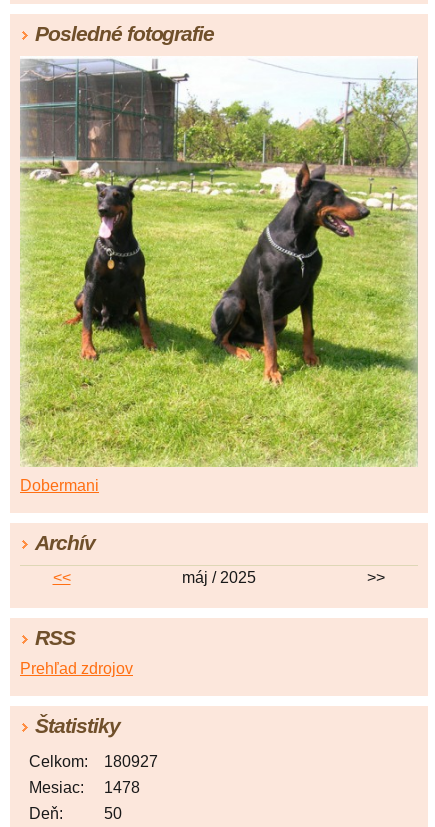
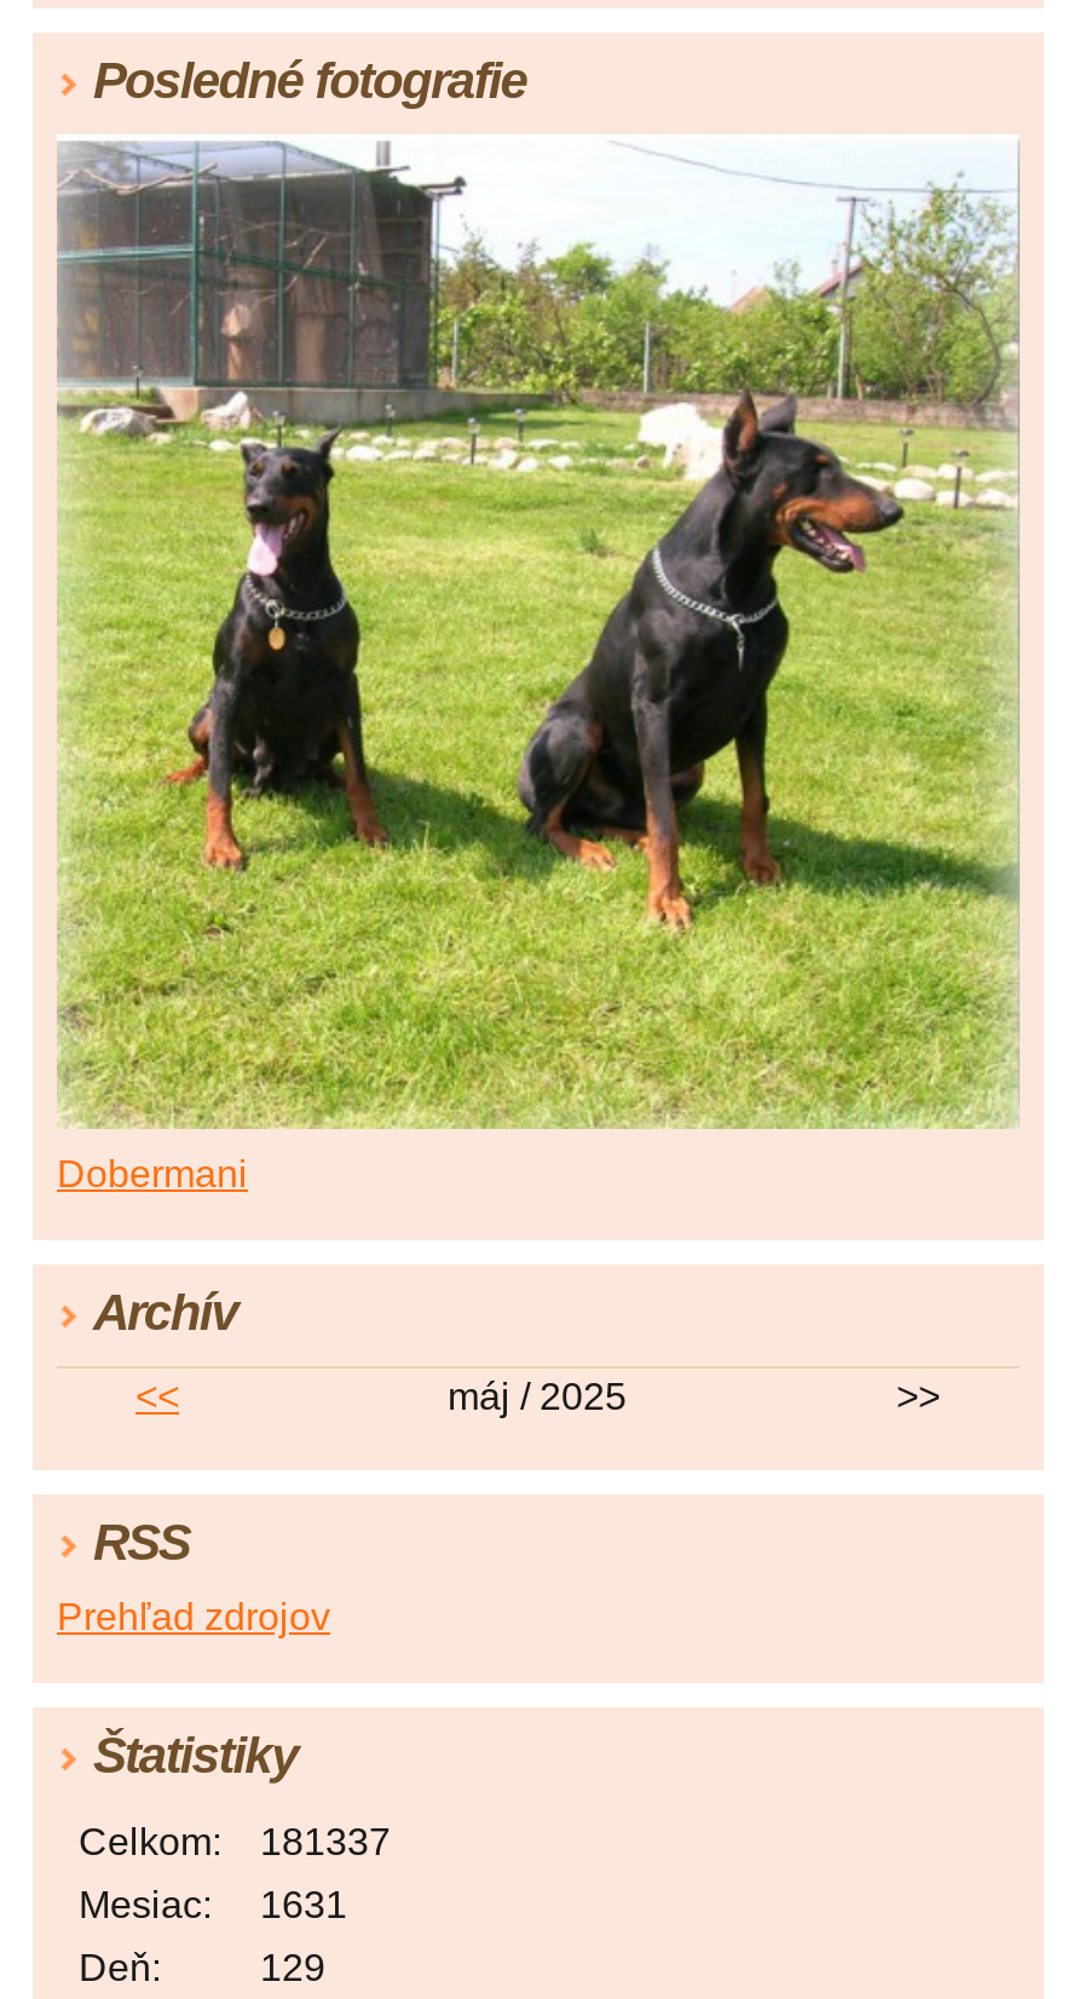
- Celkom: 180927
+ Celkom: 181337

- Mesiac: 1478
+ Mesiac: 1631

- 50
+ 129
